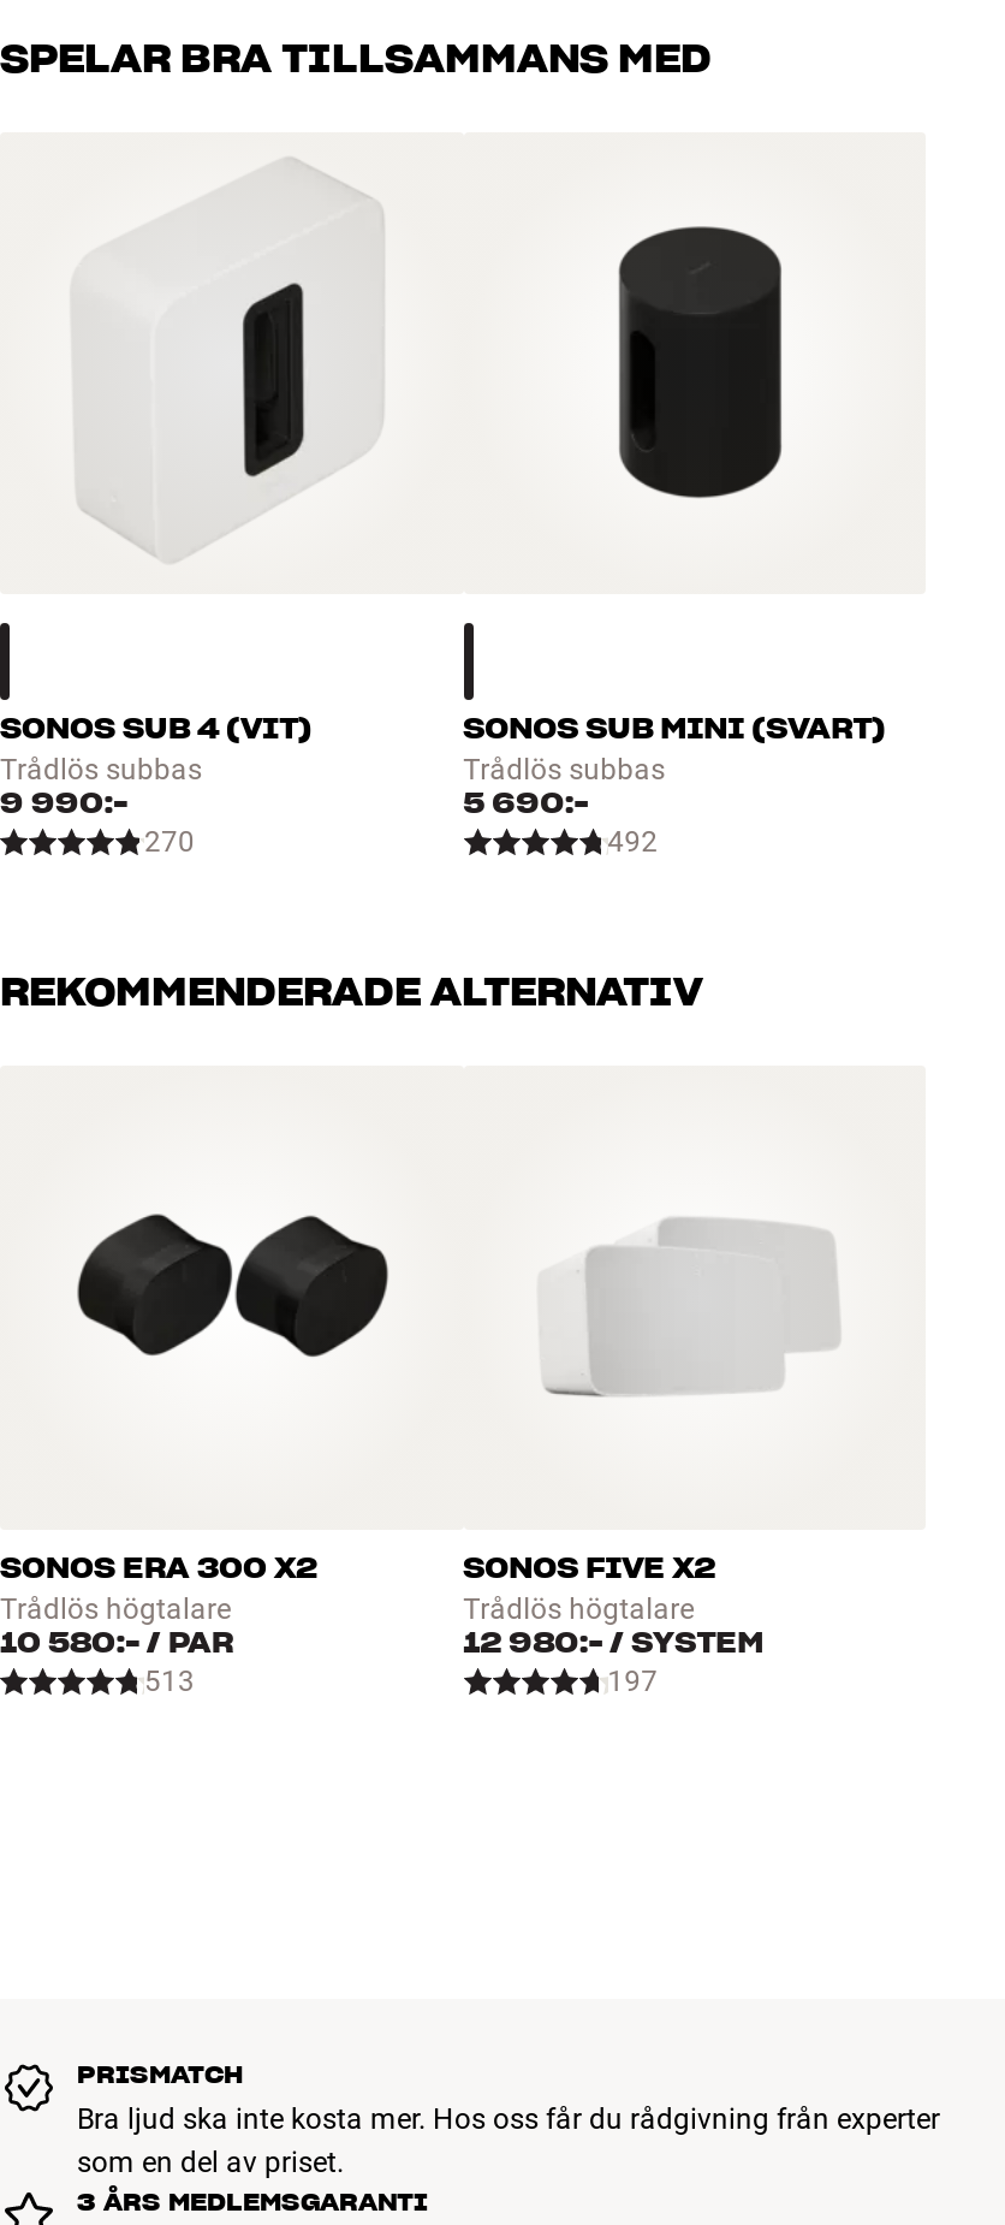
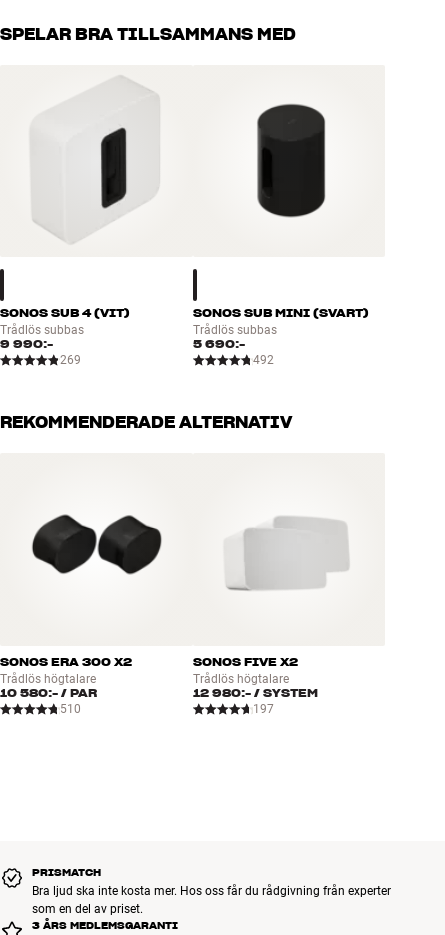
- 270
+ 269

- 513
+ 510
